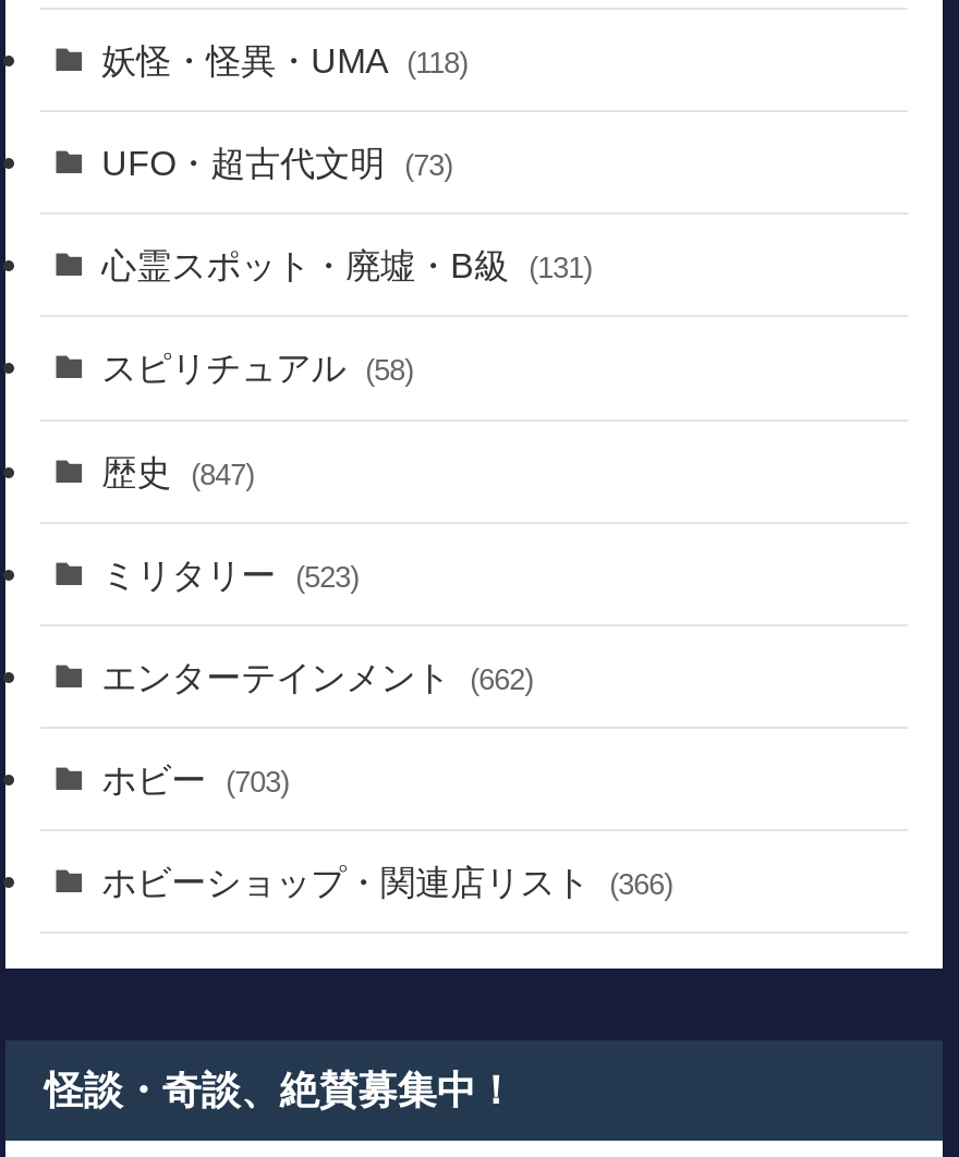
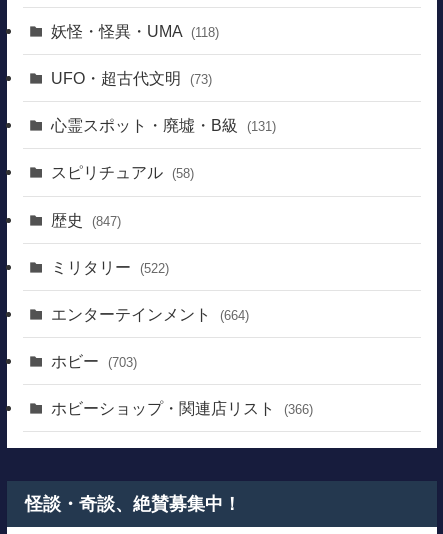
- ミリタリー (523)
+ ミリタリー (522)

- エンターテインメント (662)
+ エンターテインメント (664)
